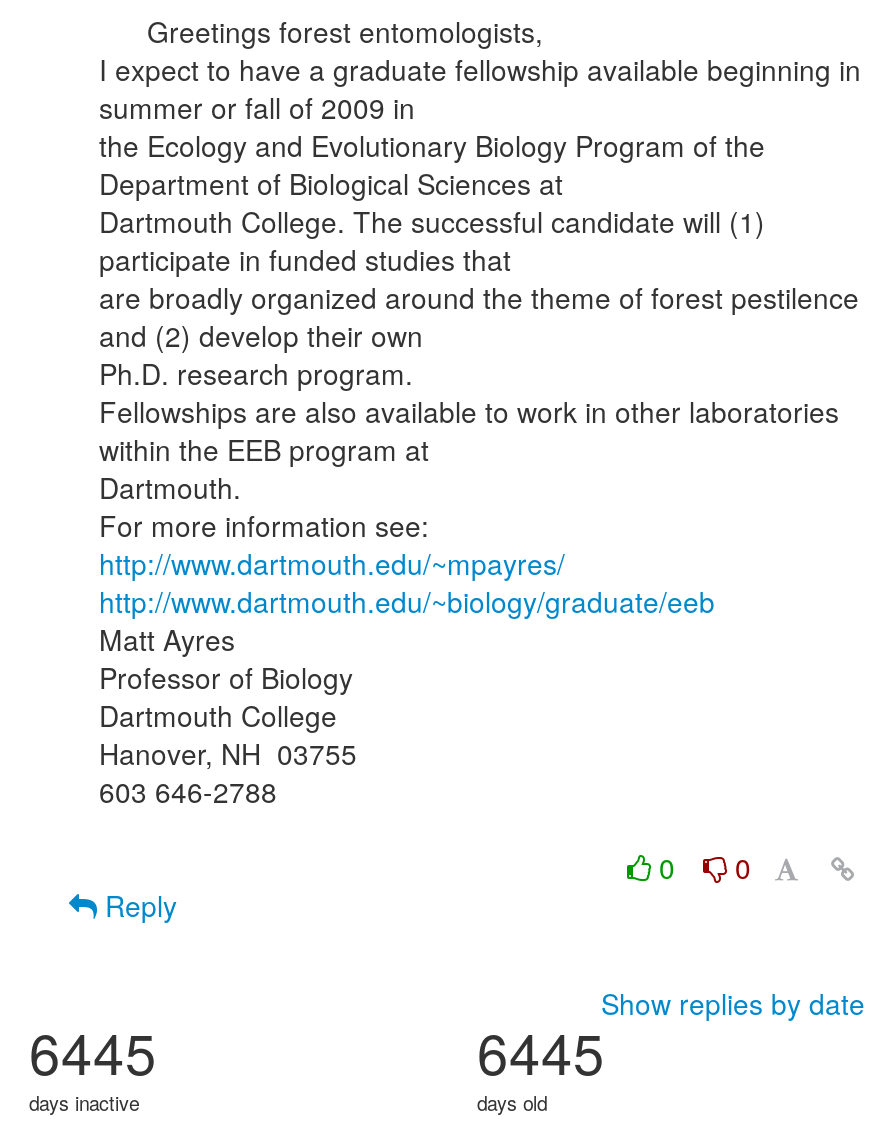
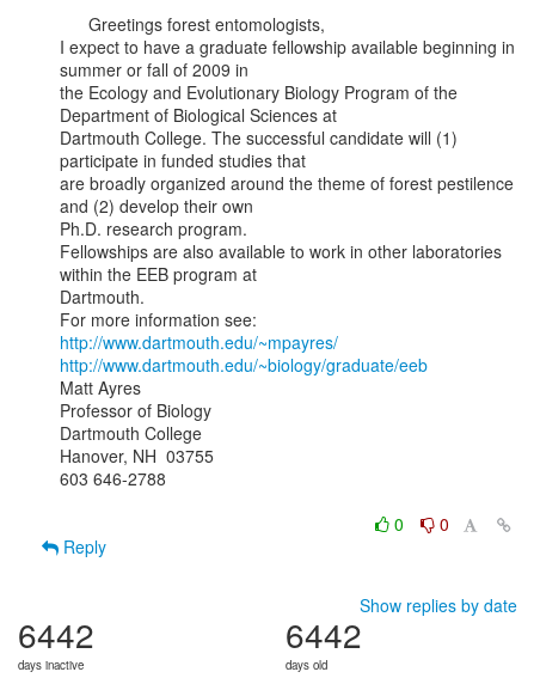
- 6445
+ 6442

- 6445
+ 6442
